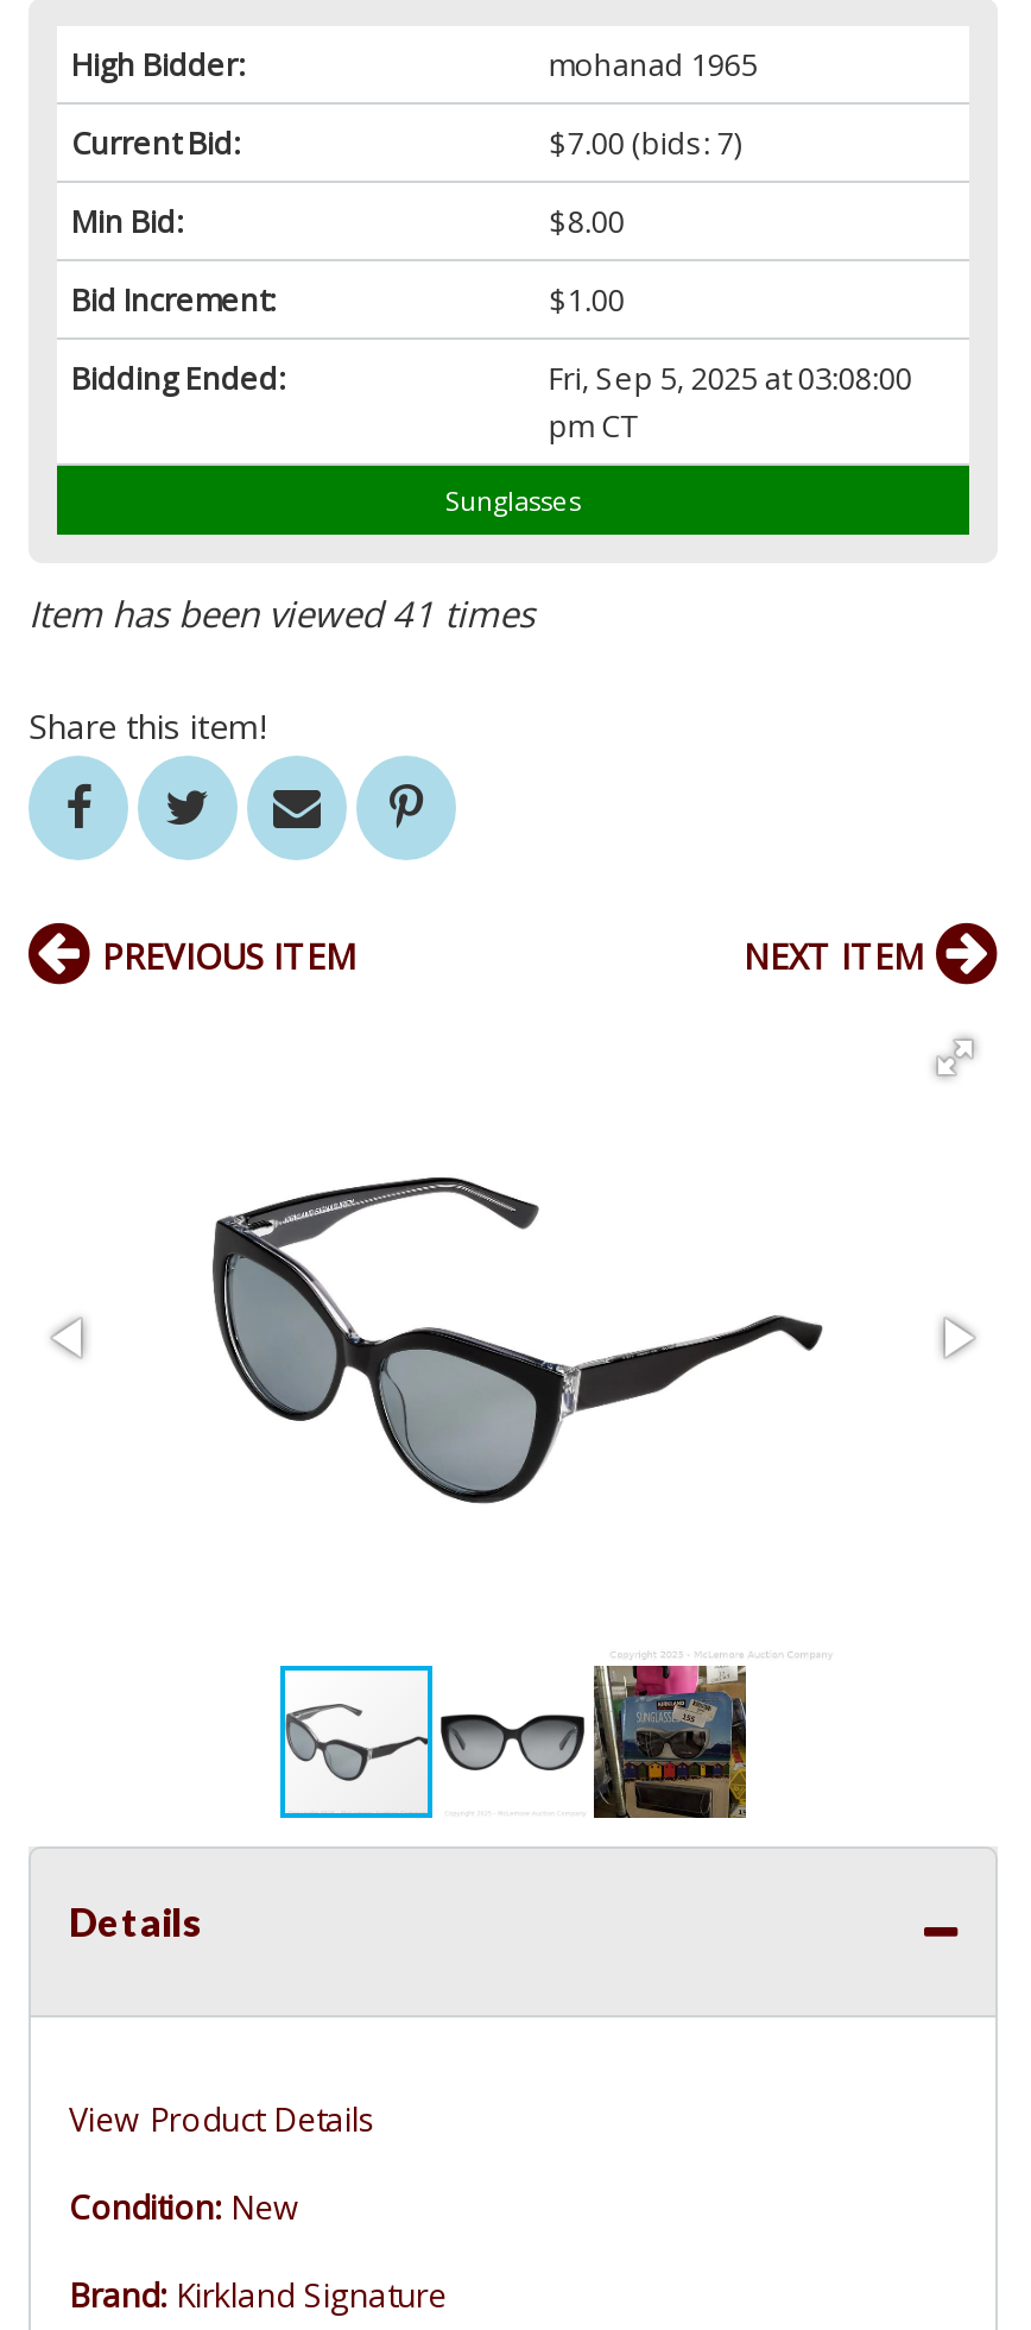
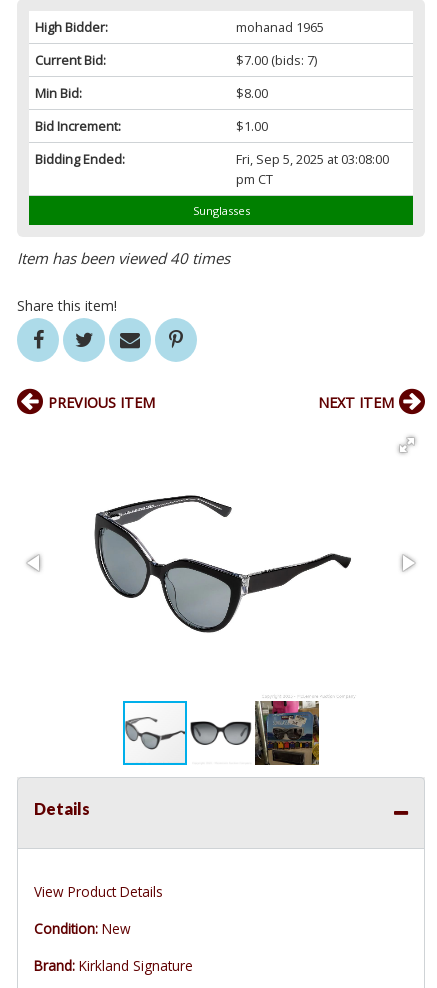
- Item has been viewed 41 times
+ Item has been viewed 40 times
